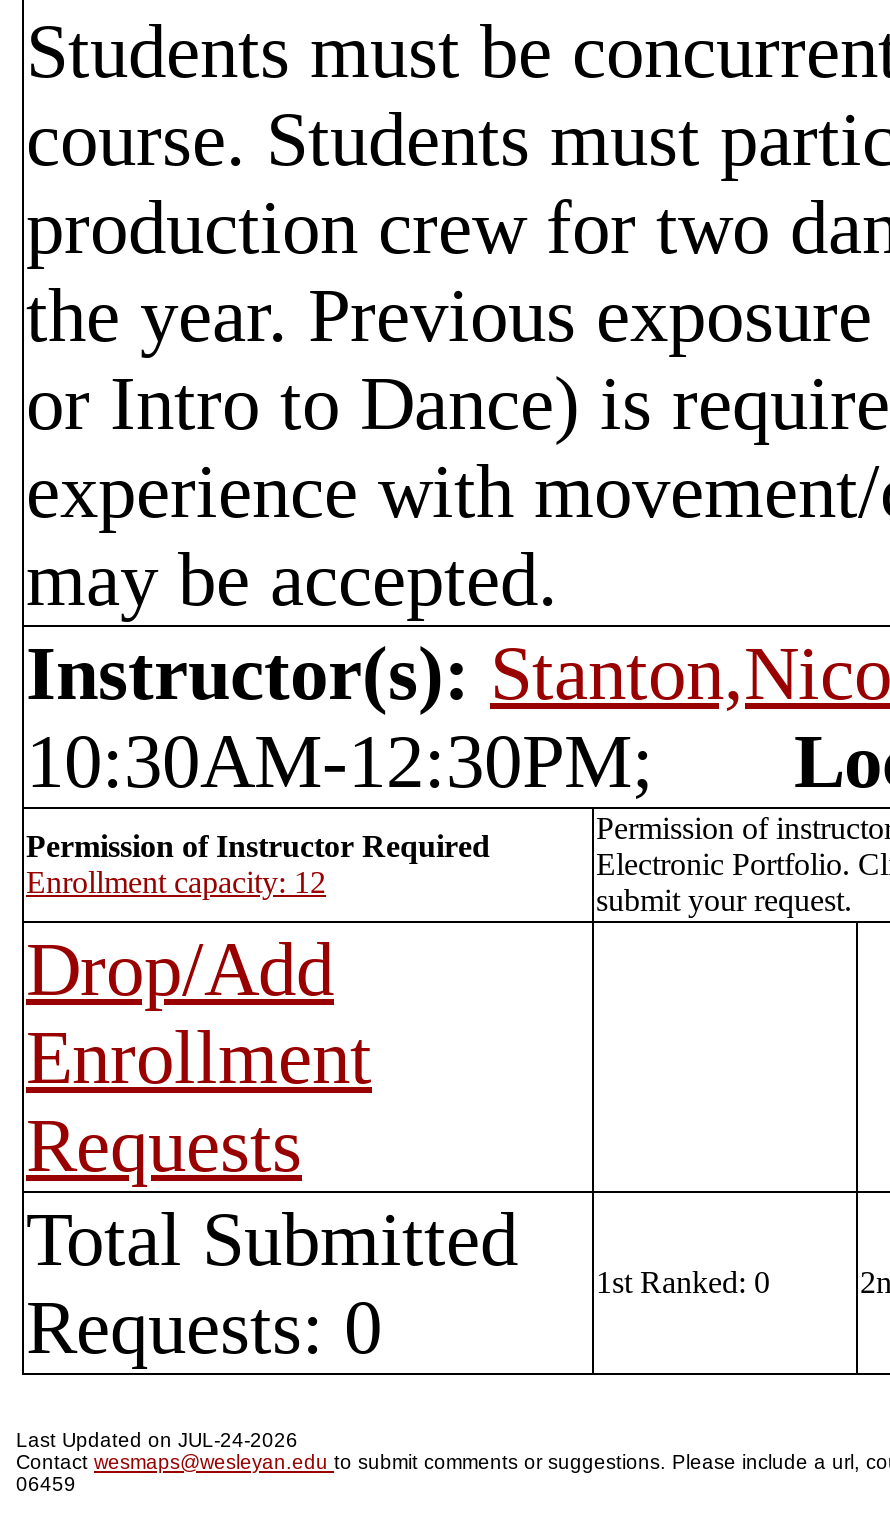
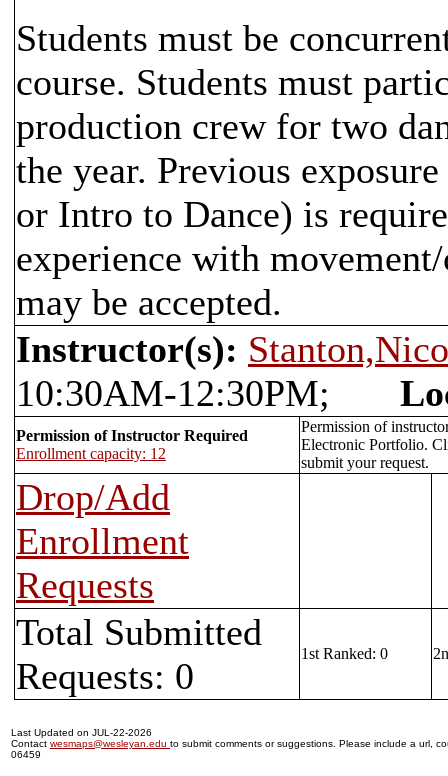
- Last Updated on JUL-24-2026
+ Last Updated on JUL-22-2026
